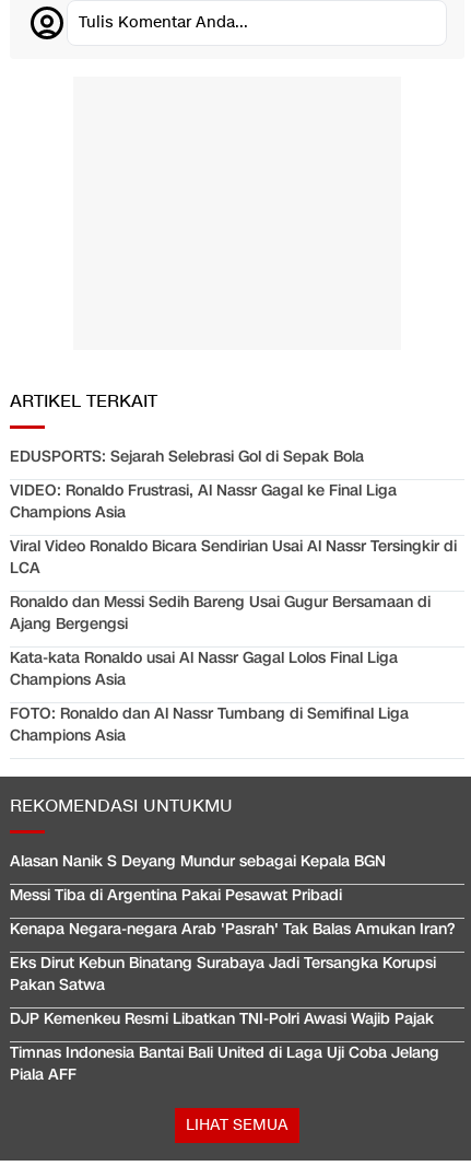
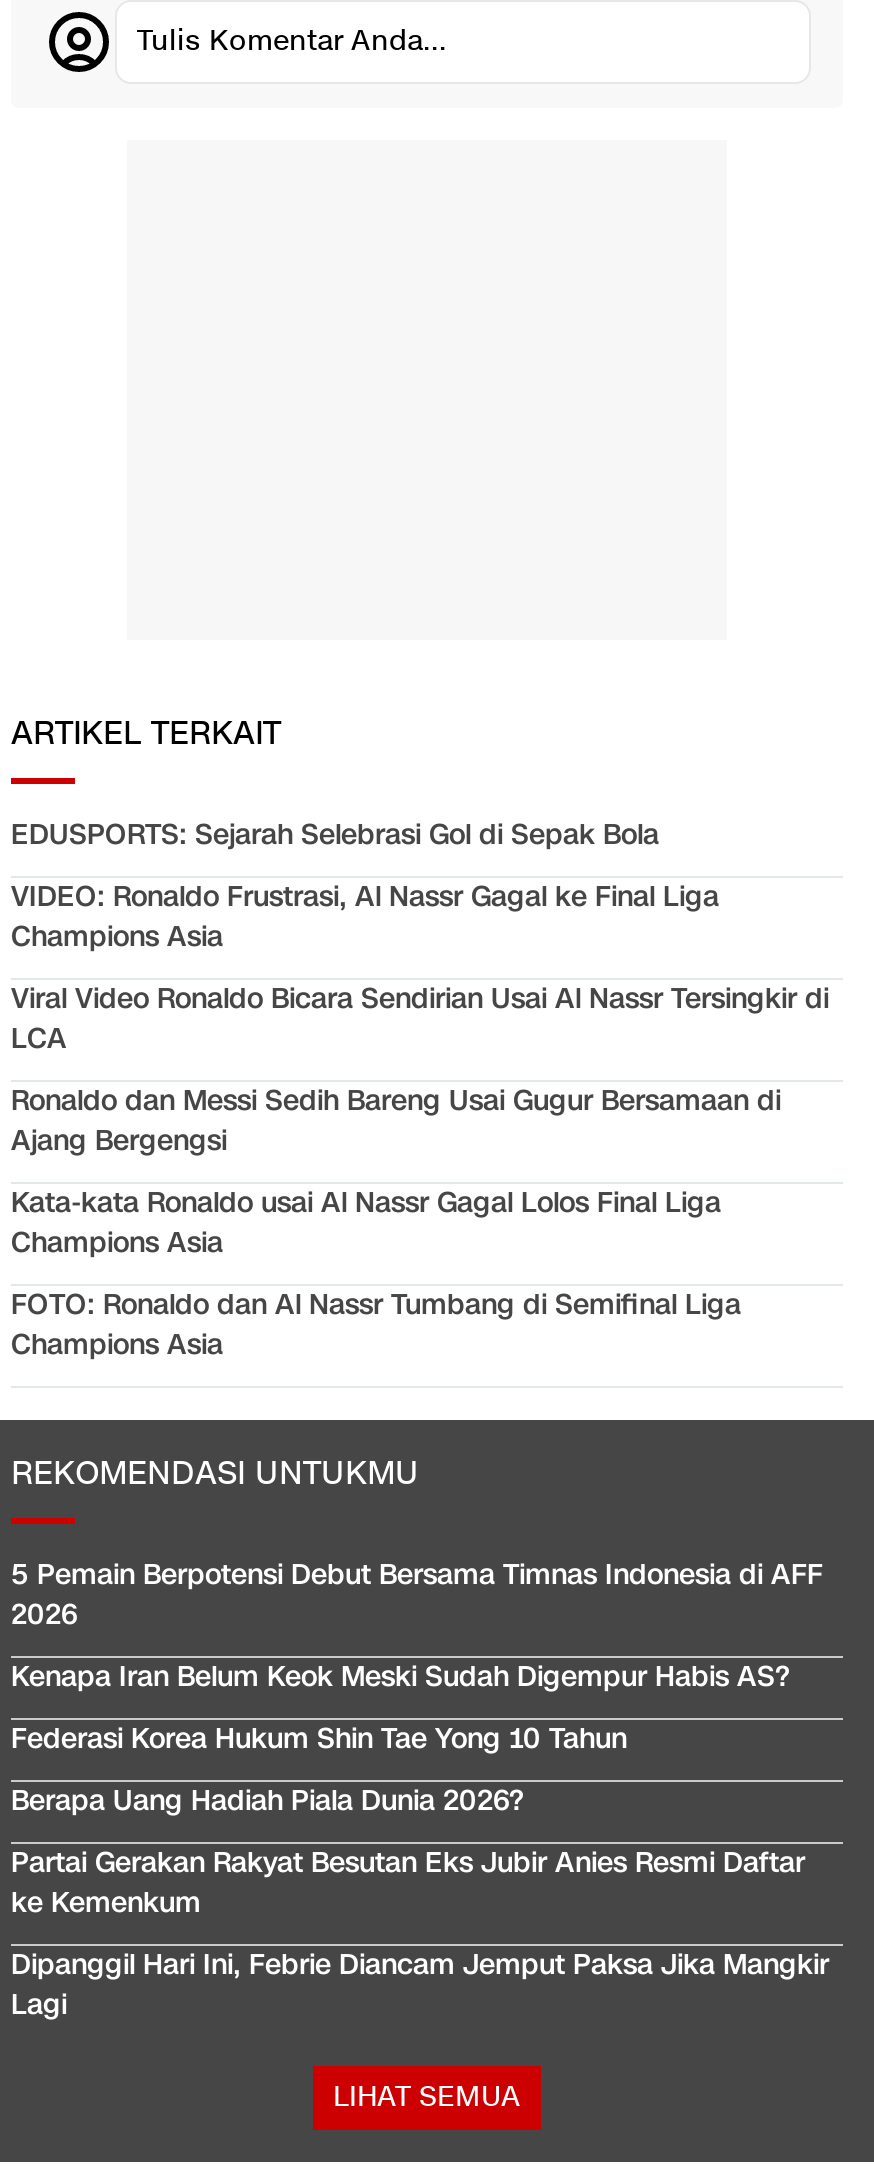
- Alasan Nanik S Deyang Mundur sebagai Kepala BGN
+ 5 Pemain Berpotensi Debut Bersama Timnas Indonesia di AFF
+ 2026

- Messi Tiba di Argentina Pakai Pesawat Pribadi
+ Kenapa Iran Belum Keok Meski Sudah Digempur Habis AS?

- Kenapa Negara-negara Arab 'Pasrah' Tak Balas Amukan Iran?
+ Federasi Korea Hukum Shin Tae Yong 10 Tahun

- Eks Dirut Kebun Binatang Surabaya Jadi Tersangka Korupsi
- Pakan Satwa
+ Berapa Uang Hadiah Piala Dunia 2026?

- DJP Kemenkeu Resmi Libatkan TNI-Polri Awasi Wajib Pajak
+ Partai Gerakan Rakyat Besutan Eks Jubir Anies Resmi Daftar
+ ke Kemenkum

- Timnas Indonesia Bantai Bali United di Laga Uji Coba Jelang
- Piala AFF
+ Dipanggil Hari Ini, Febrie Diancam Jemput Paksa Jika Mangkir
+ Lagi
